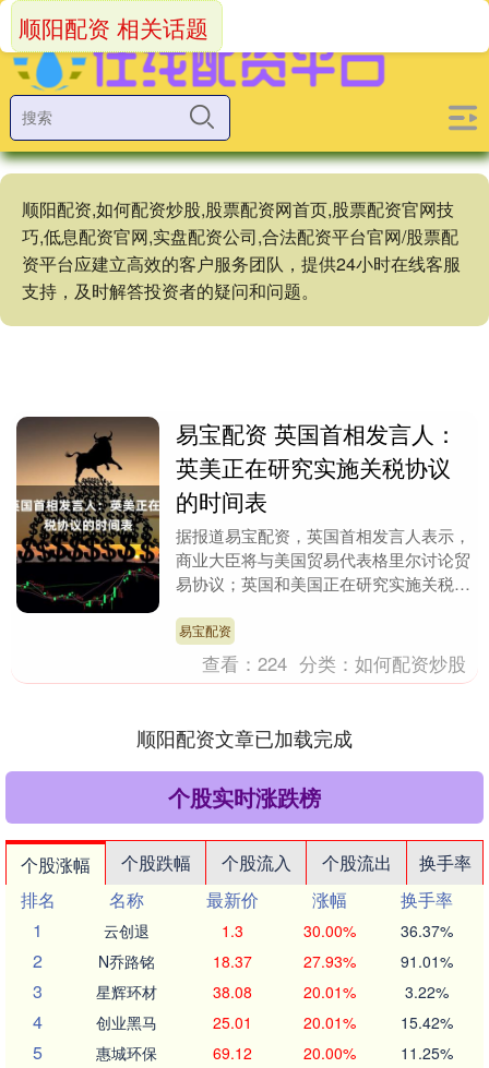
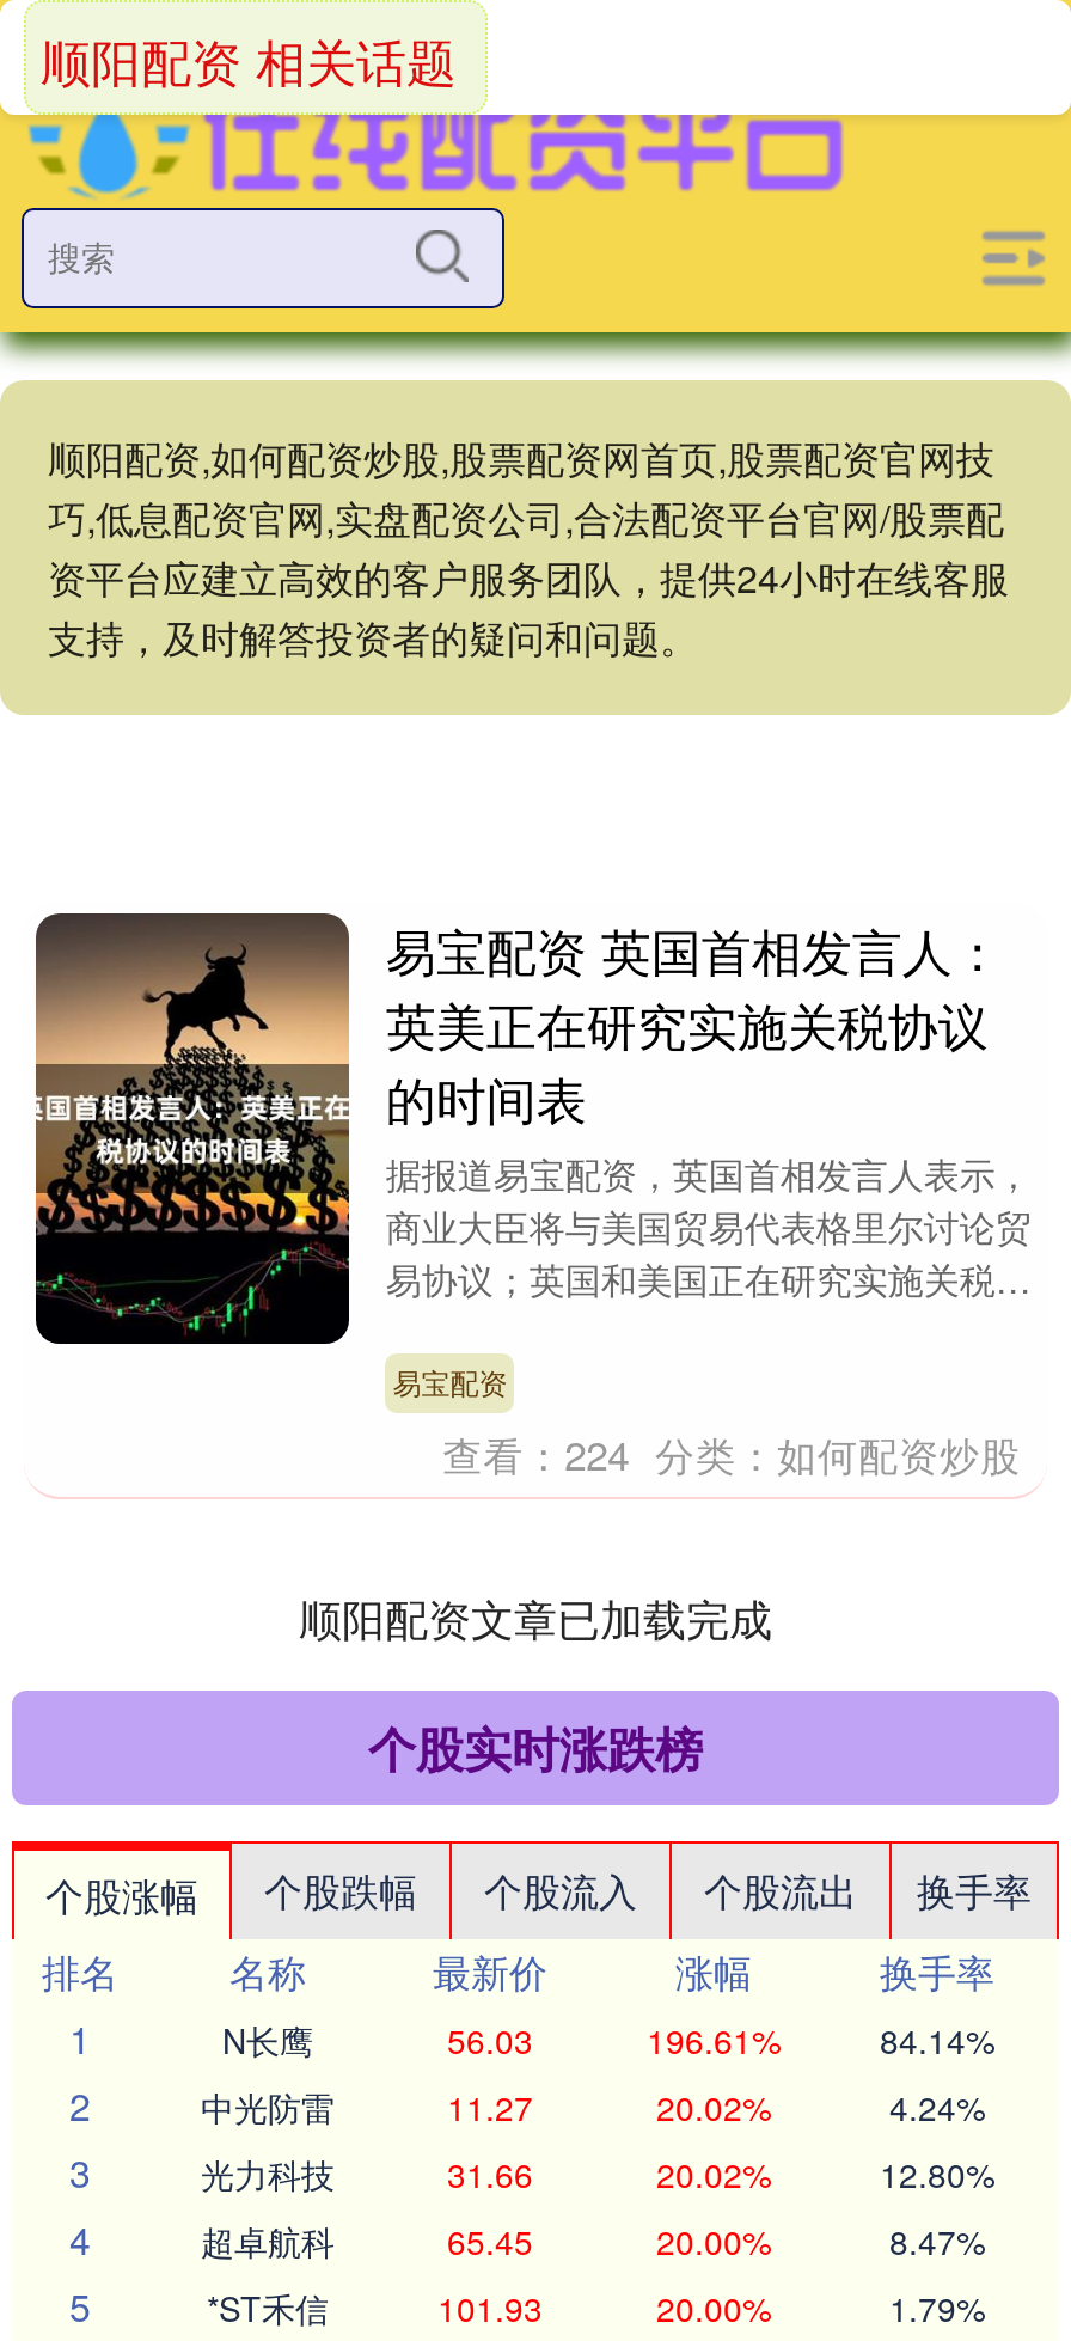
- 云创退
- 1.3
- 30.00%
- 36.37%
+ N长鹰
+ 56.03
+ 196.61%
+ 84.14%

- N乔路铭
- 18.37
- 27.93%
- 91.01%
+ 中光防雷
+ 11.27
+ 20.02%
+ 4.24%

- 星辉环材
- 38.08
- 20.01%
- 3.22%
+ 光力科技
+ 31.66
+ 20.02%
+ 12.80%

- 创业黑马
- 25.01
- 20.01%
- 15.42%
+ 超卓航科
+ 65.45
+ 20.00%
+ 8.47%

- 惠城环保
- 69.12
+ *ST禾信
+ 101.93

- 11.25%
+ 1.79%
